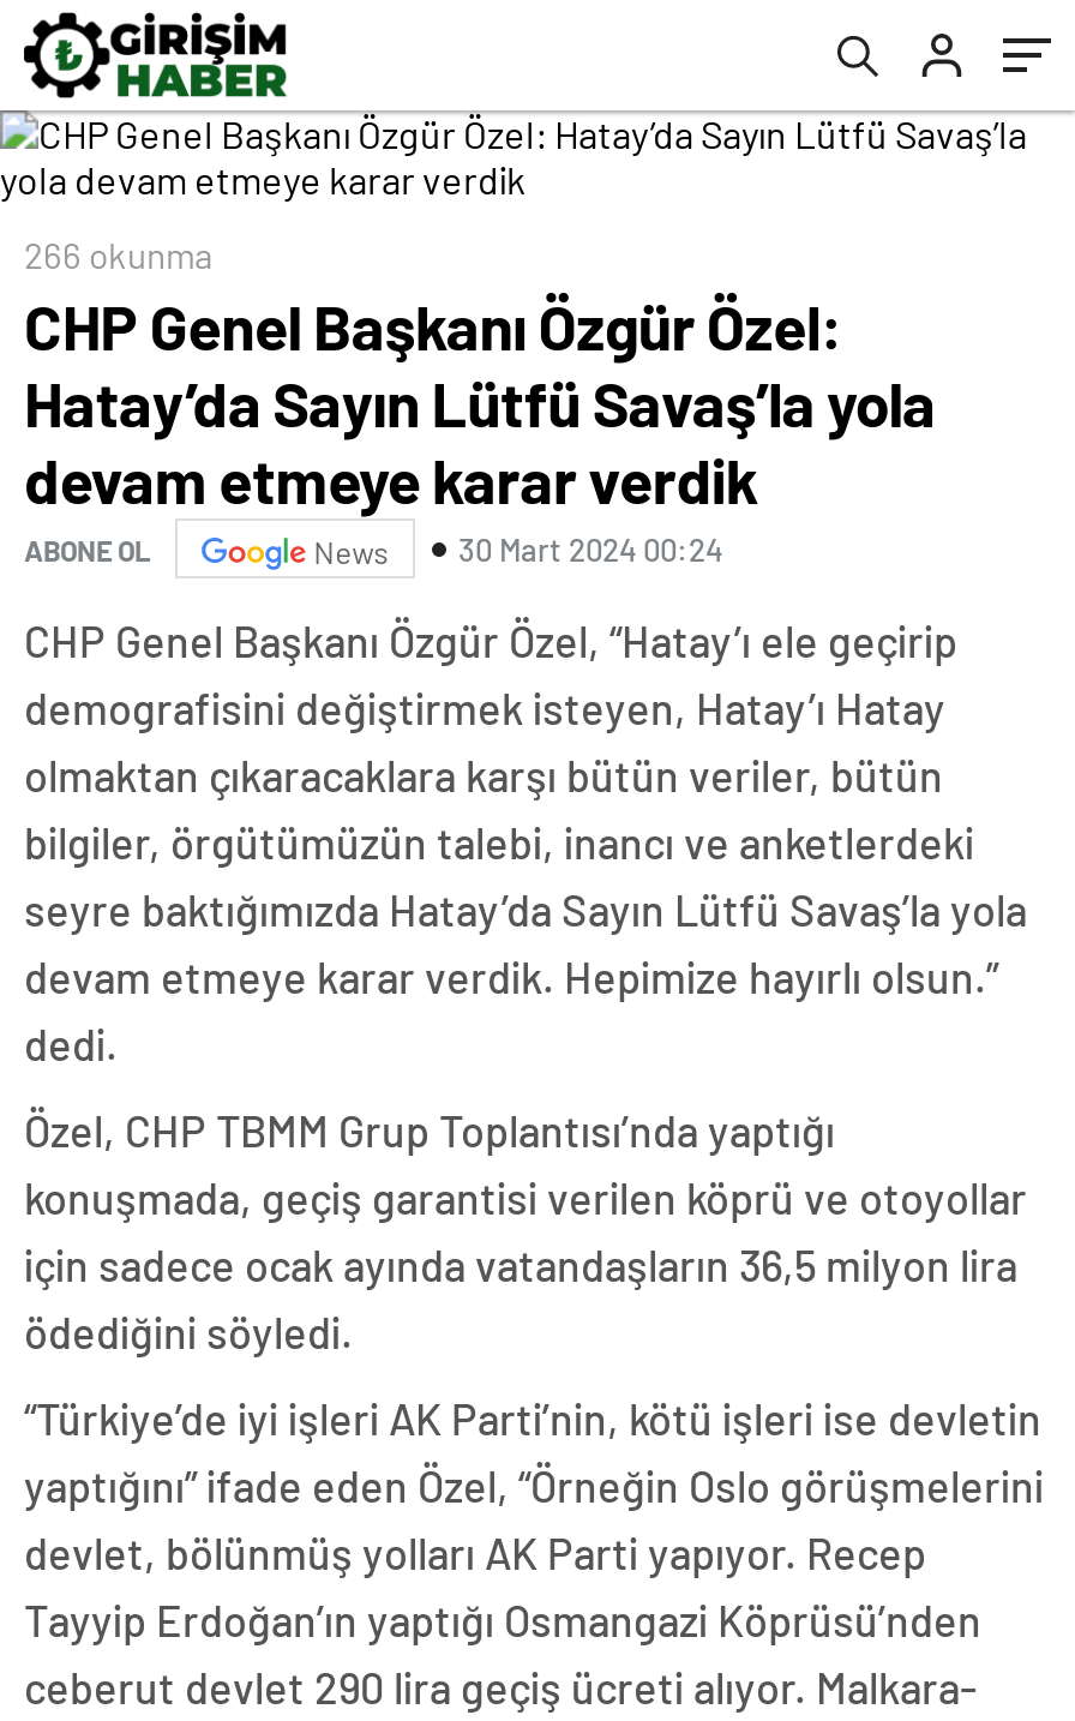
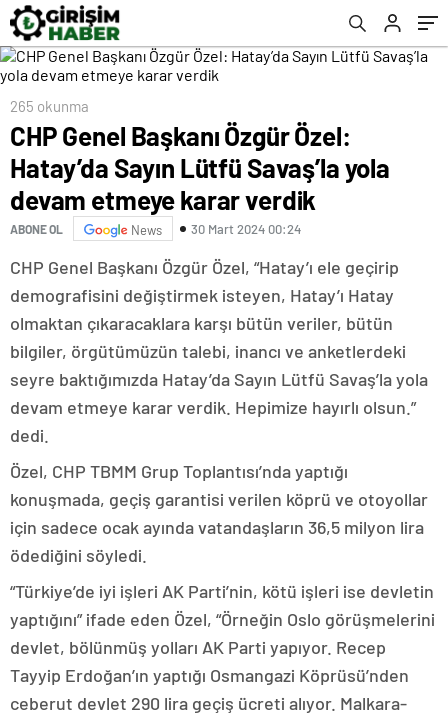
- 266 okunma
+ 265 okunma
